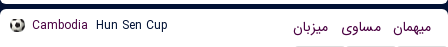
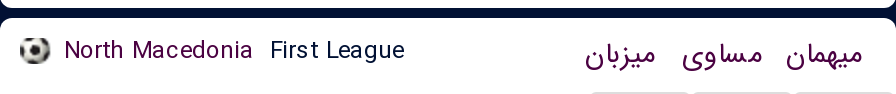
- Cambodia Hun Sen Cup
+ North Macedonia First League
